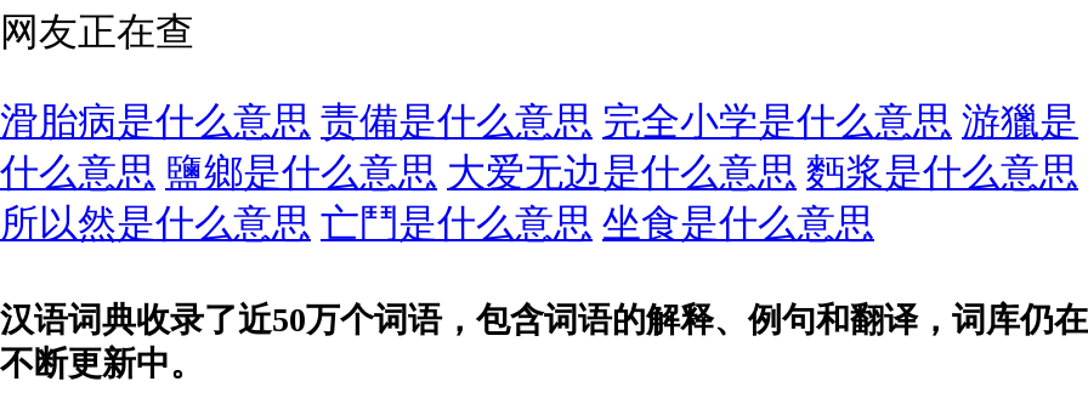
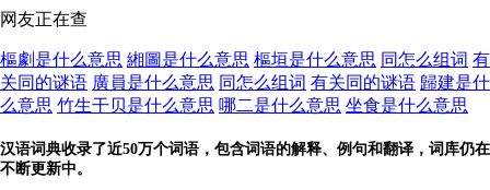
- 滑胎病是什么意思 责備是什么意思 完全小学是什么意思 游獵是
- 什么意思 鹽鄉是什么意思 大爱无边是什么意思 麪浆是什么意思
- 所以然是什么意思 亡鬥是什么意思 坐食是什么意思
+ 樞劇是什么意思 緗圖是什么意思 樞垣是什么意思 同怎么组词 有
+ 关同的谜语 廣員是什么意思 同怎么组词 有关同的谜语 歸建是什
+ 么意思 竹生干贝是什么意思 哪二是什么意思 坐食是什么意思
